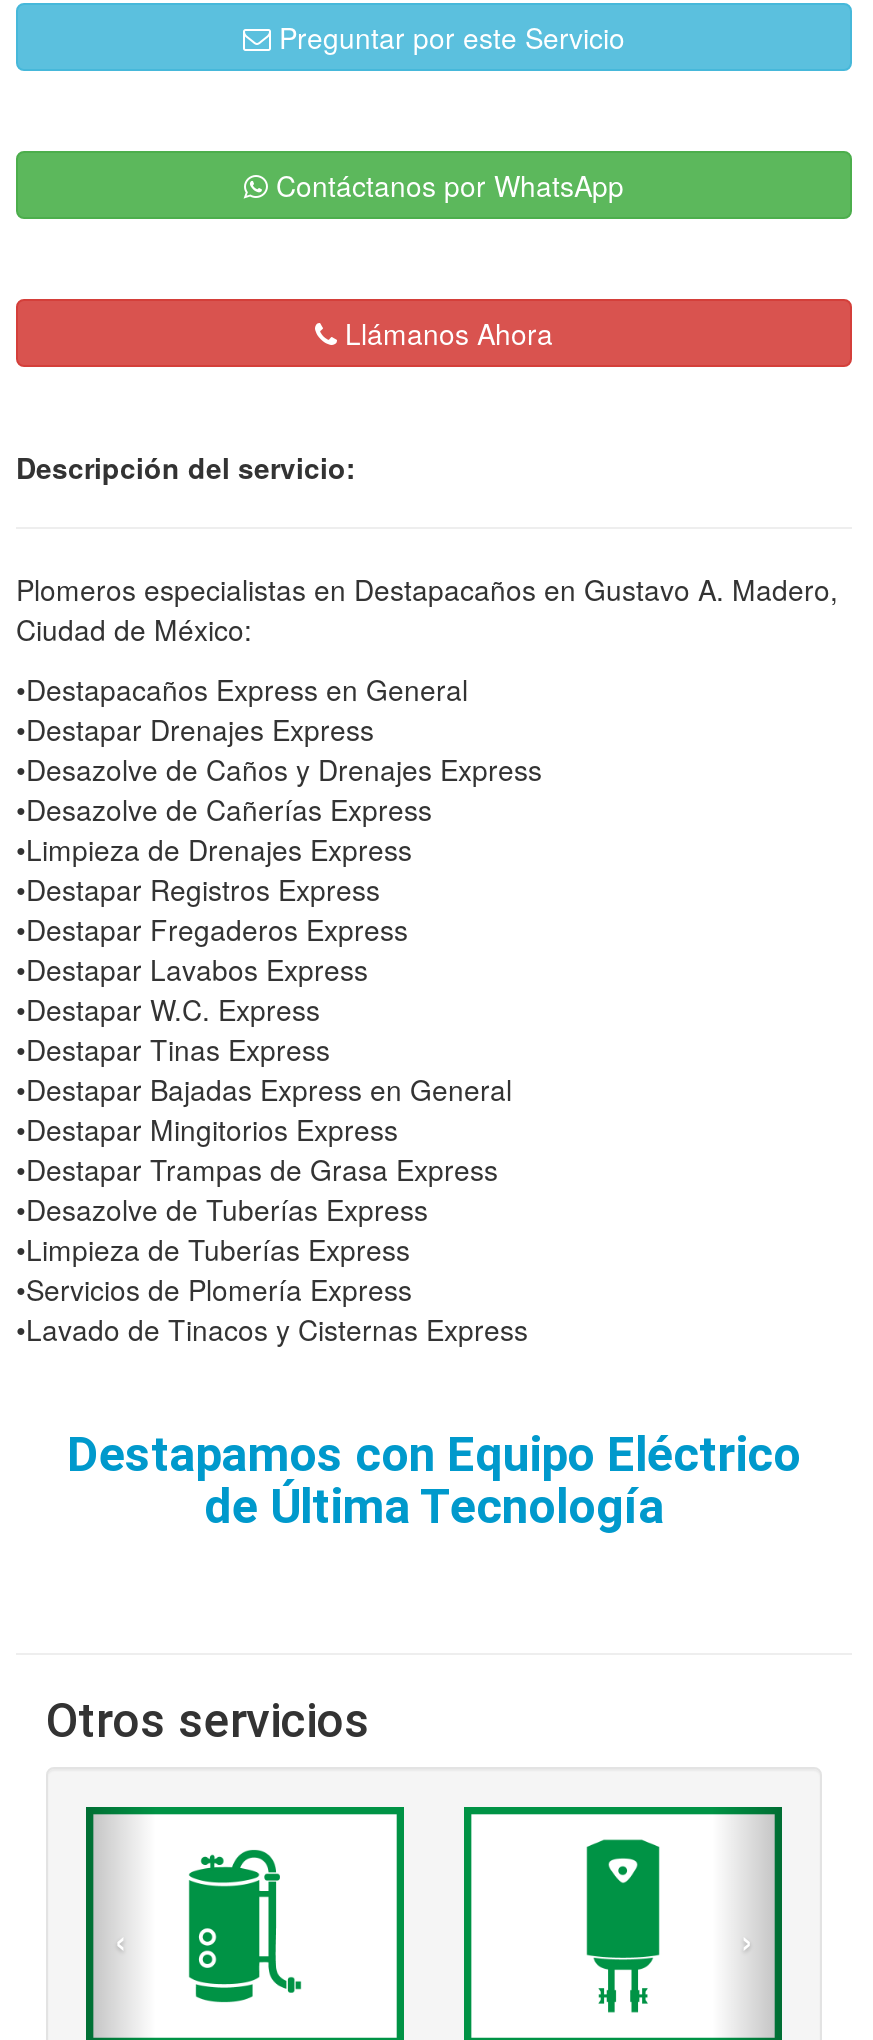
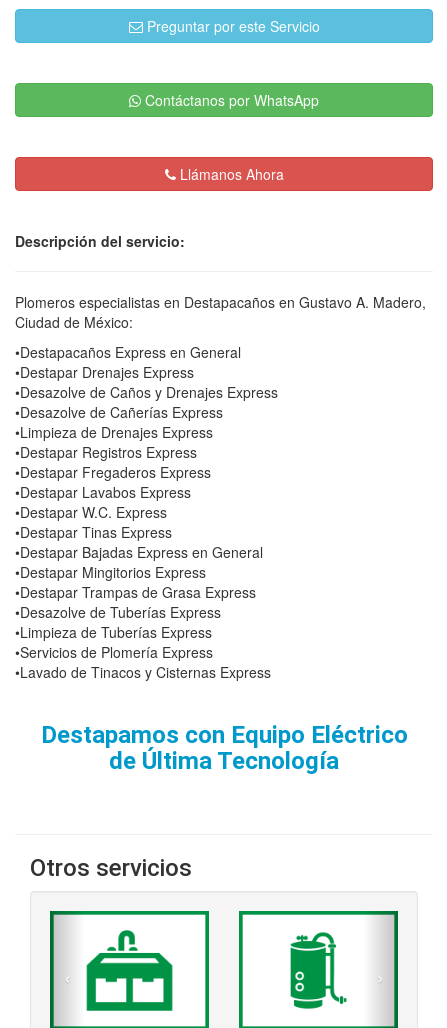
- [image]
+ [image]

- [image]
+ [image]
